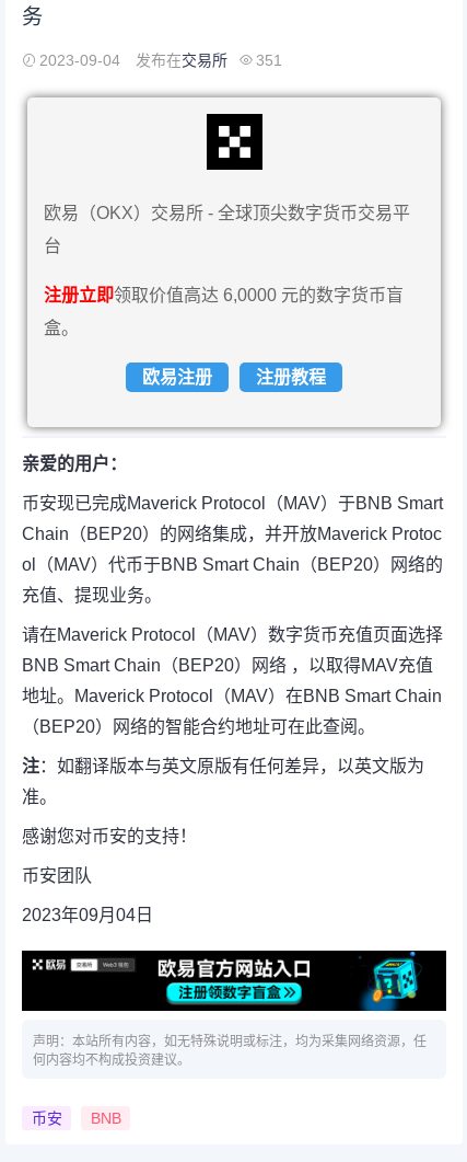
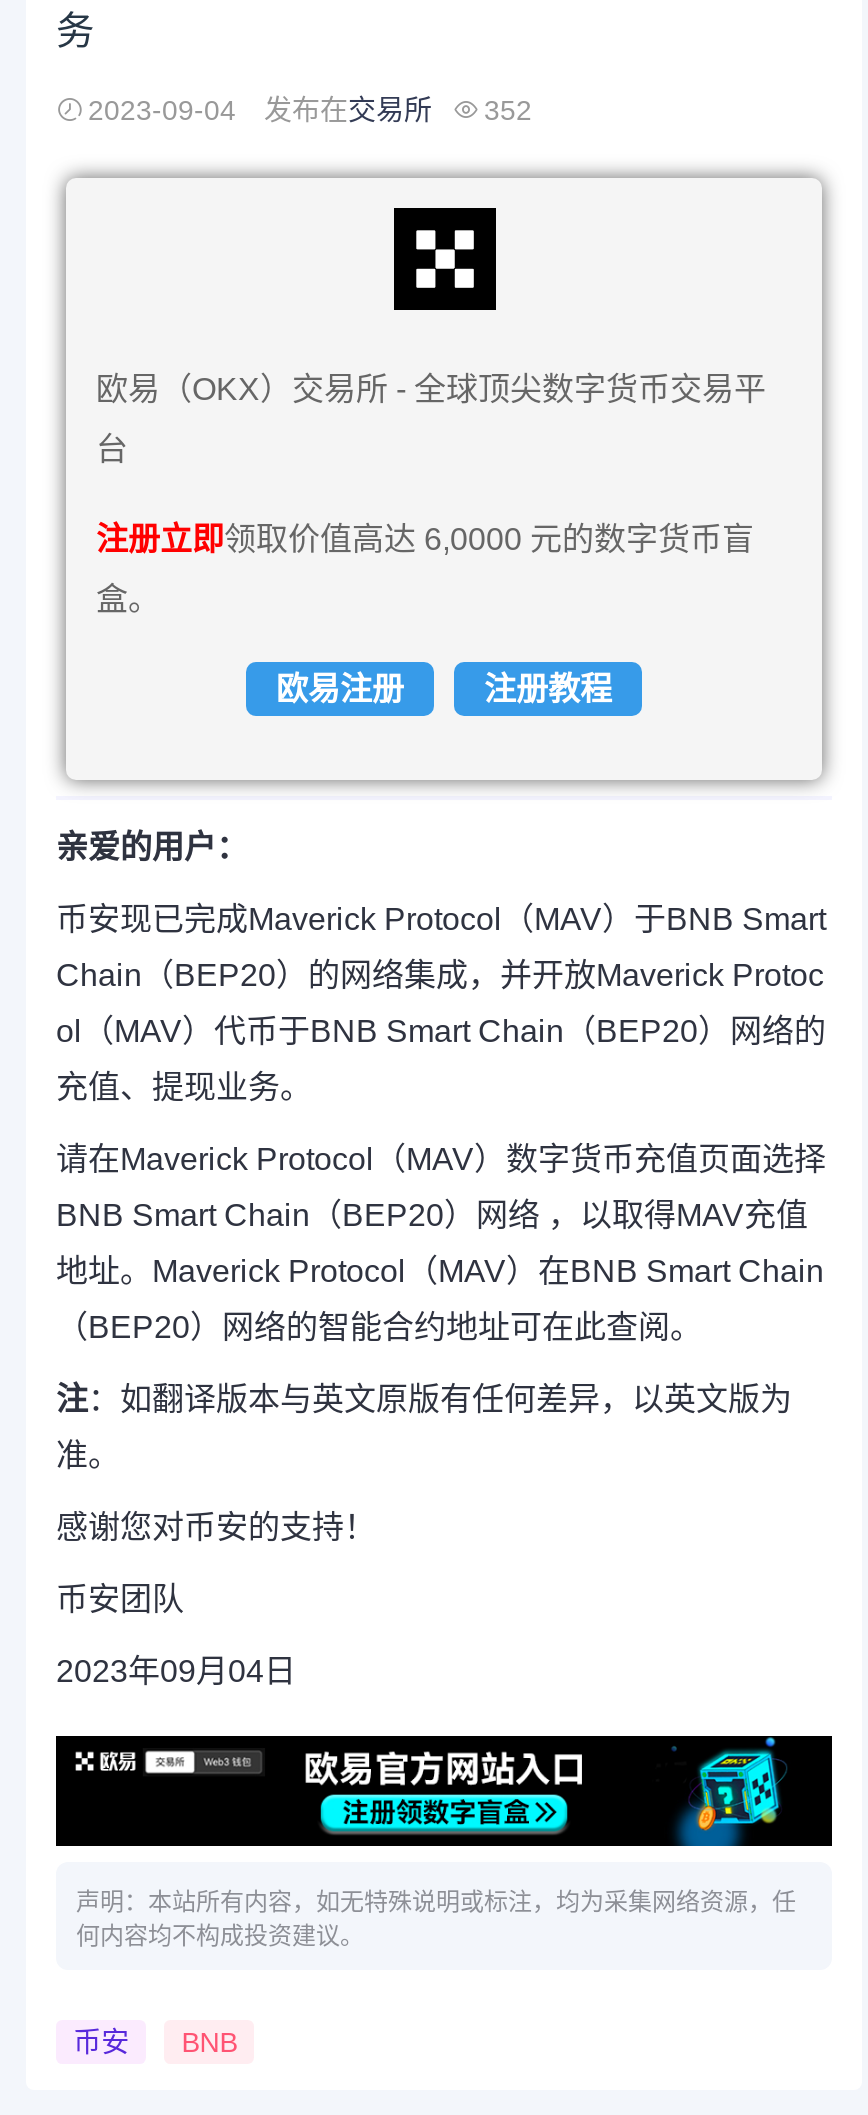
- 2023-09-04 发布在交易所 351
+ 2023-09-04 发布在交易所 352
